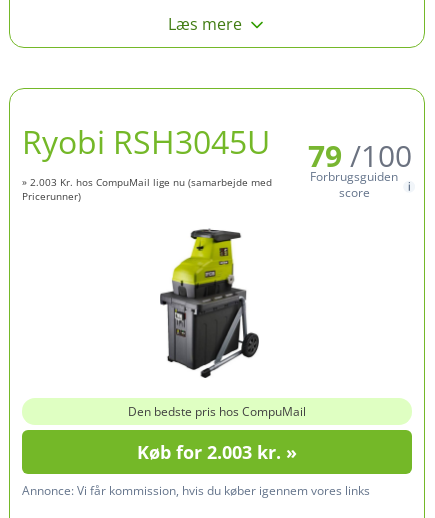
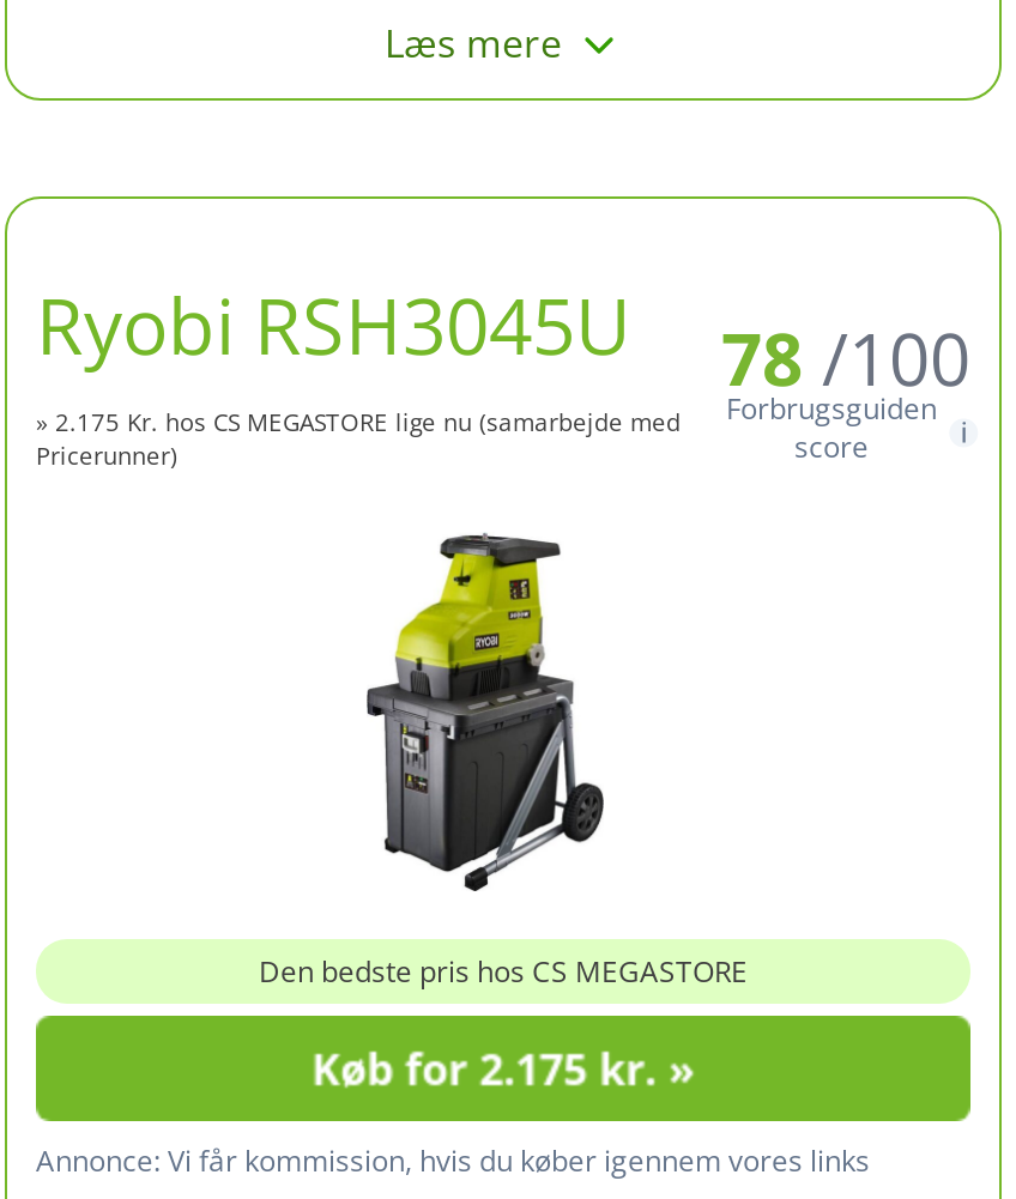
- Ryobi RSH3045U 79 /100
+ Ryobi RSH3045U 78 /100

- » 2.003 Kr. hos CompuMail lige nu (samarbejde med
+ » 2.175 Kr. hos CS MEGASTORE lige nu (samarbejde med

- Den bedste pris hos CompuMail
+ Den bedste pris hos CS MEGASTORE

- Køb for 2.003 kr. »
+ Køb for 2.175 kr. »
